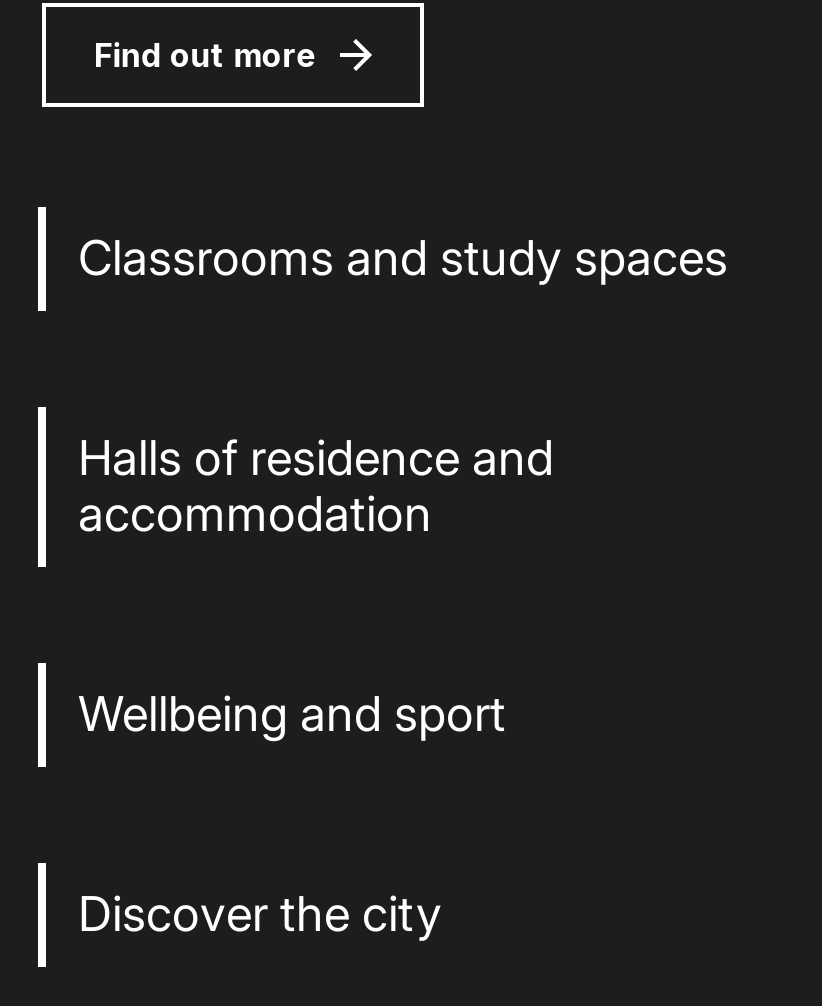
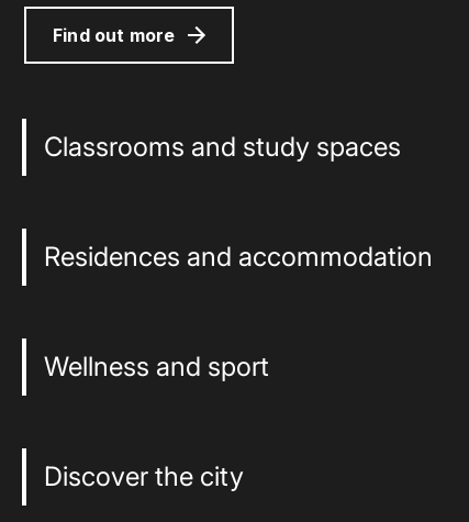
- Halls of residence and
- accommodation
+ Residences and accommodation

- Wellbeing and sport
+ Wellness and sport
